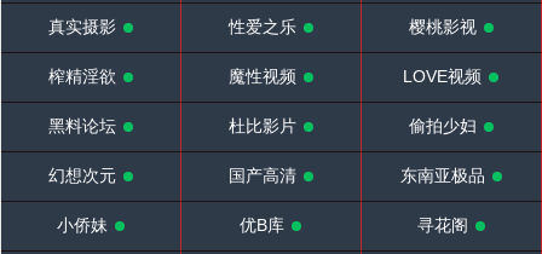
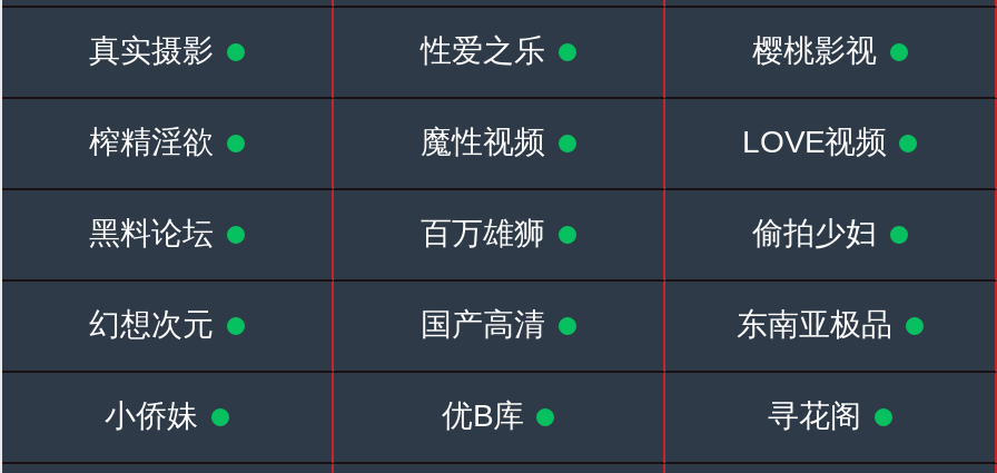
- 杜比影片
+ 百万雄狮
